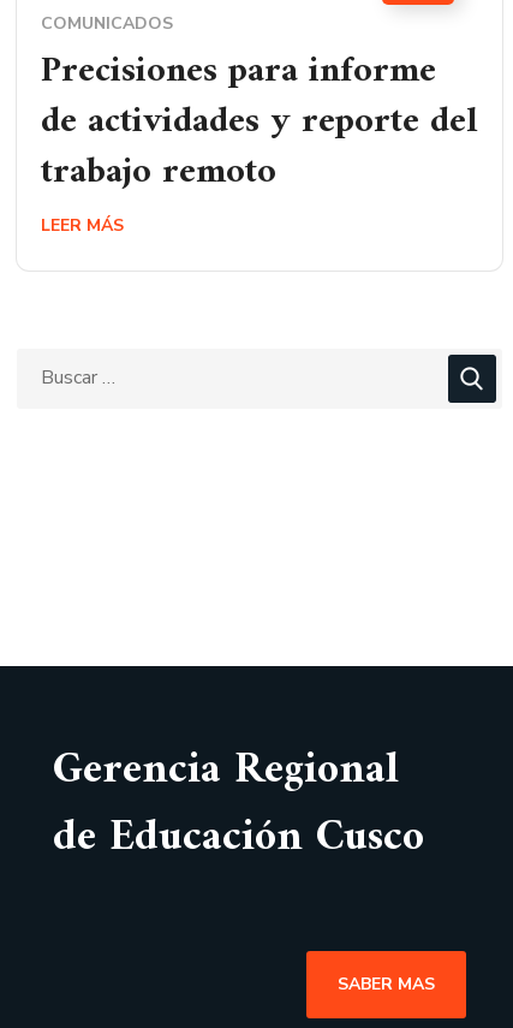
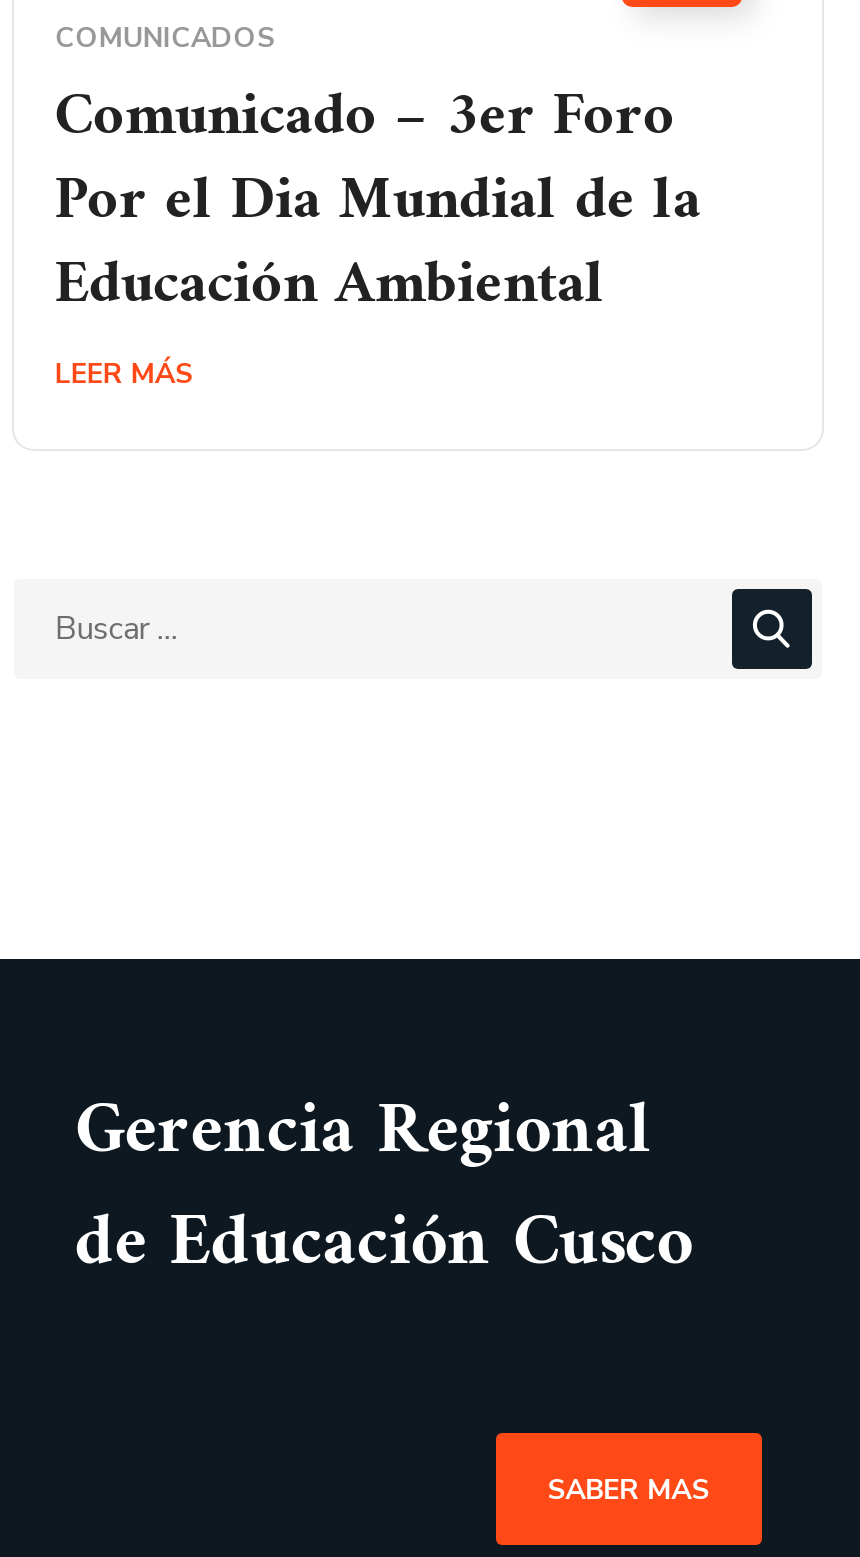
- Precisiones para informe
- de actividades y reporte del
- trabajo remoto
+ Comunicado – 3er Foro
+ Por el Dia Mundial de la
+ Educación Ambiental
